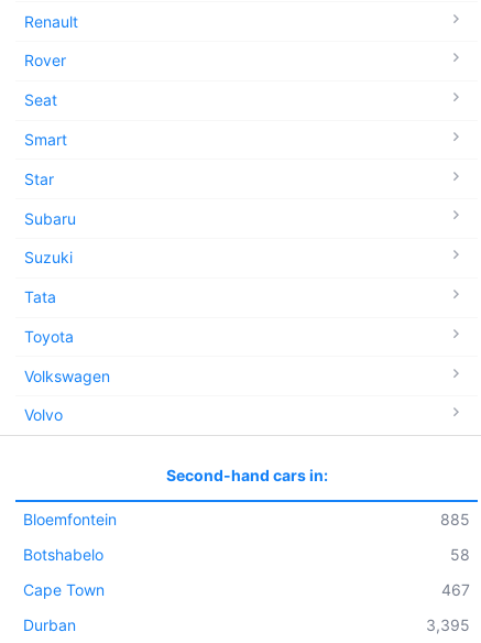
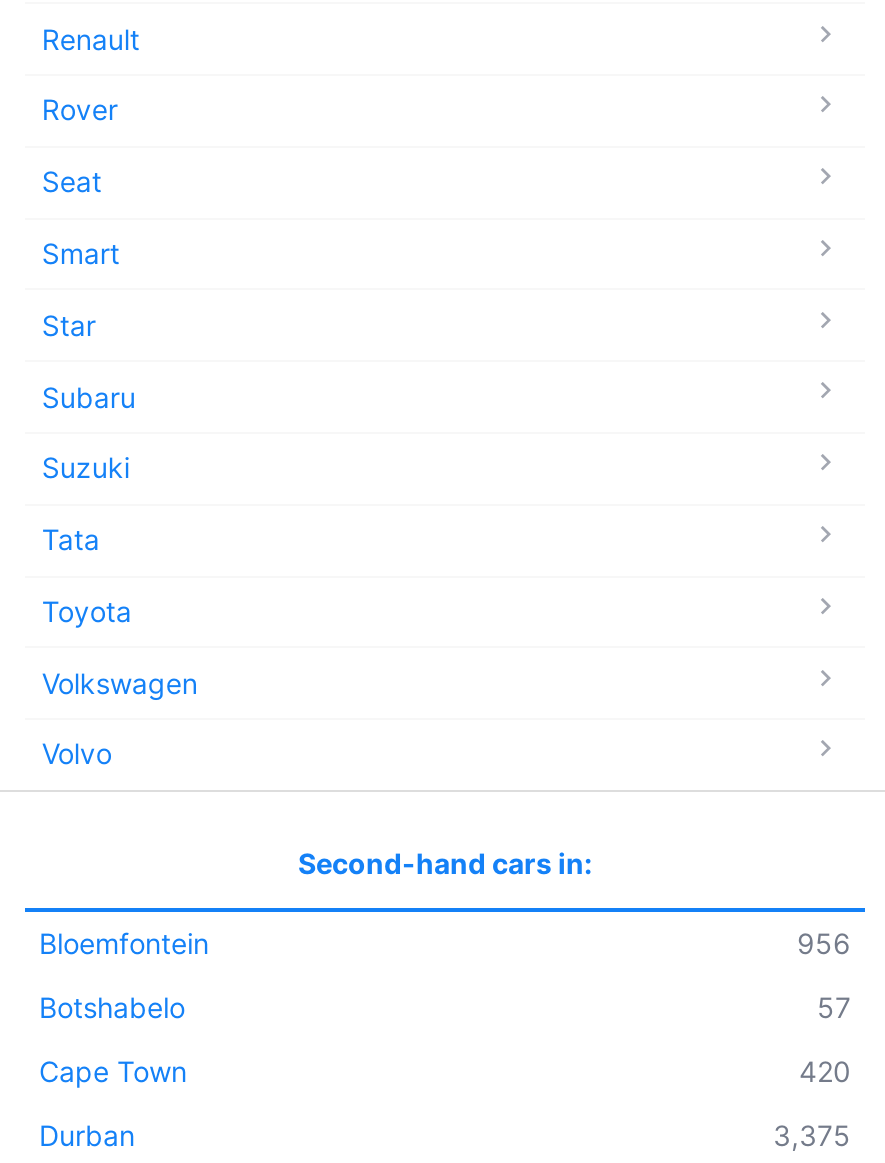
- 885
+ 956

- 58
+ 57

- 467
+ 420

- 3,395
+ 3,375
